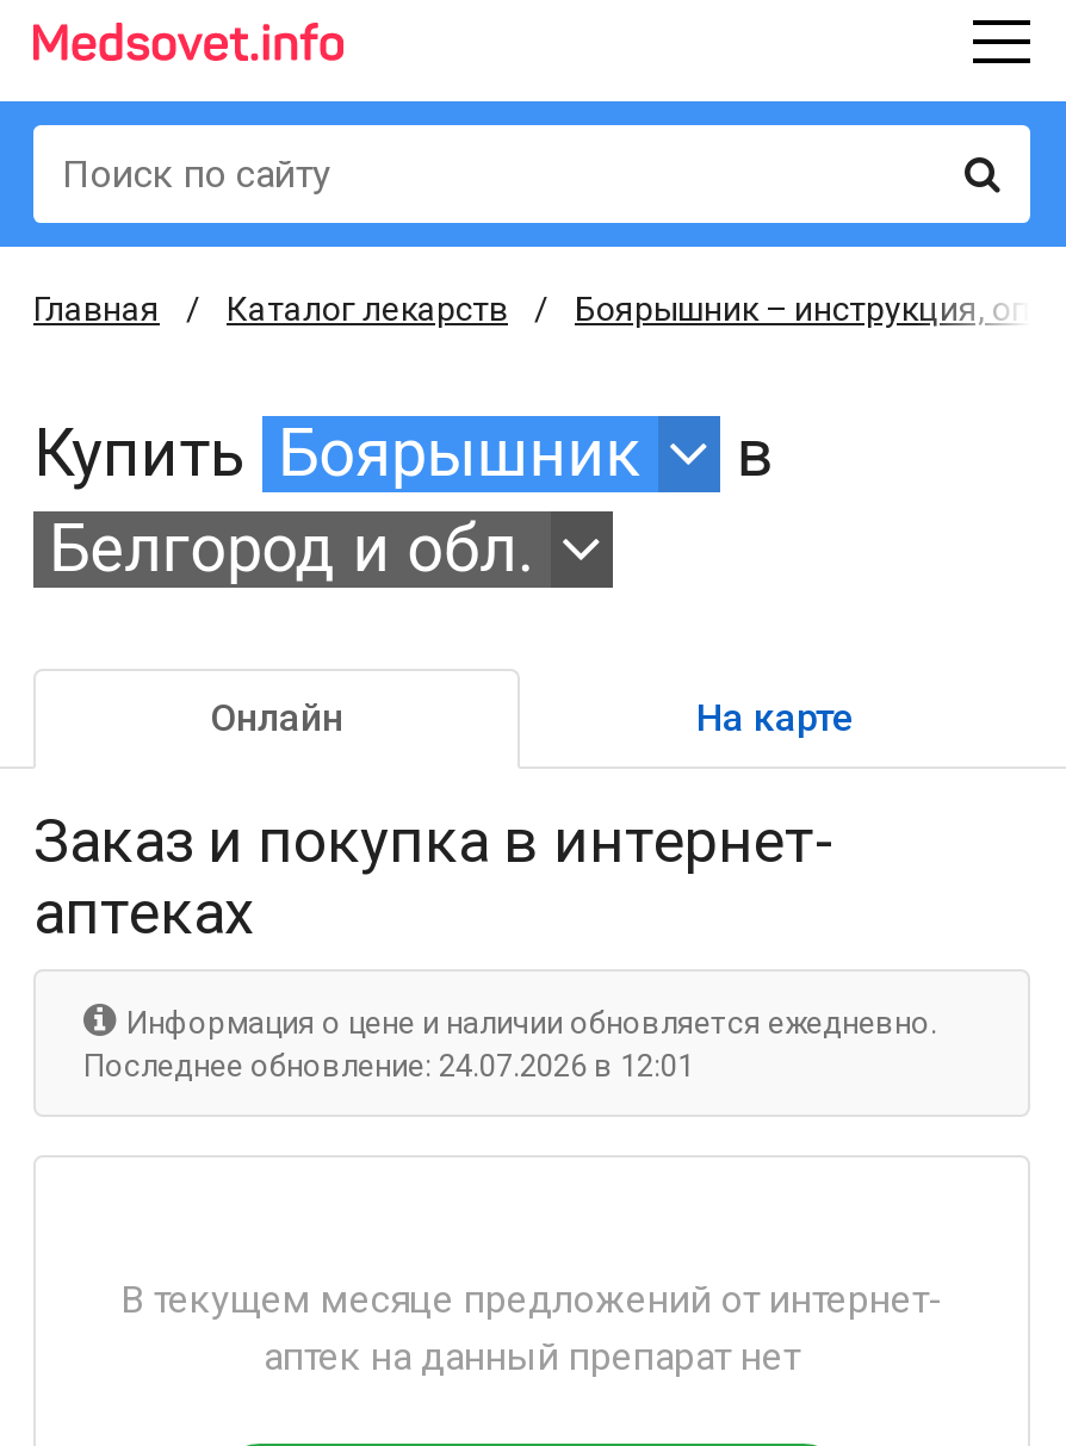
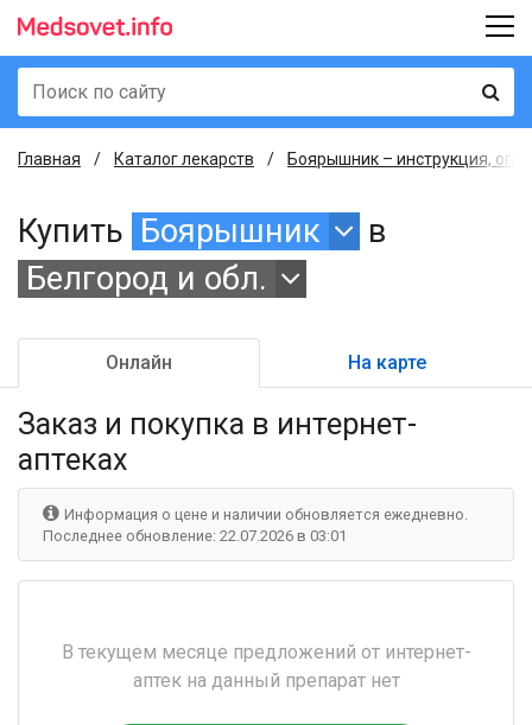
- Последнее обновление: 24.07.2026 в 12:01
+ Последнее обновление: 22.07.2026 в 03:01
